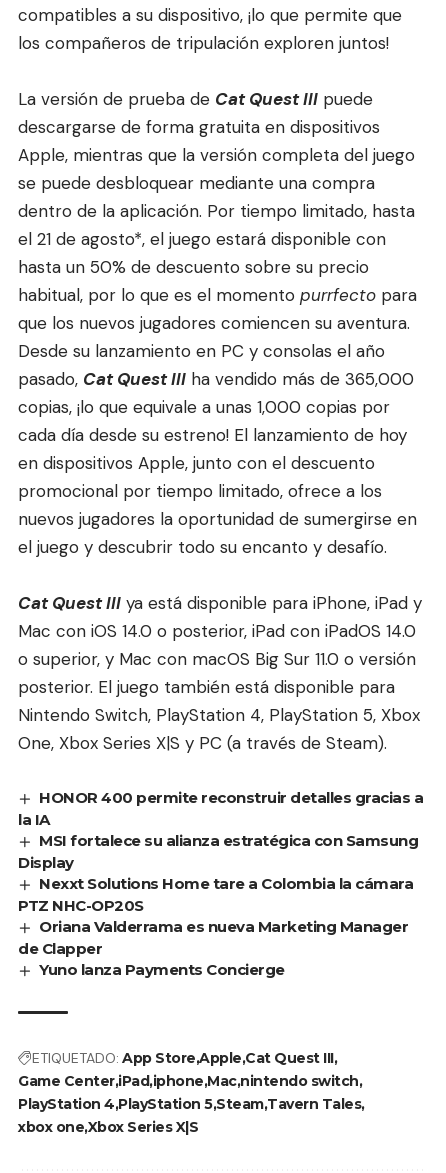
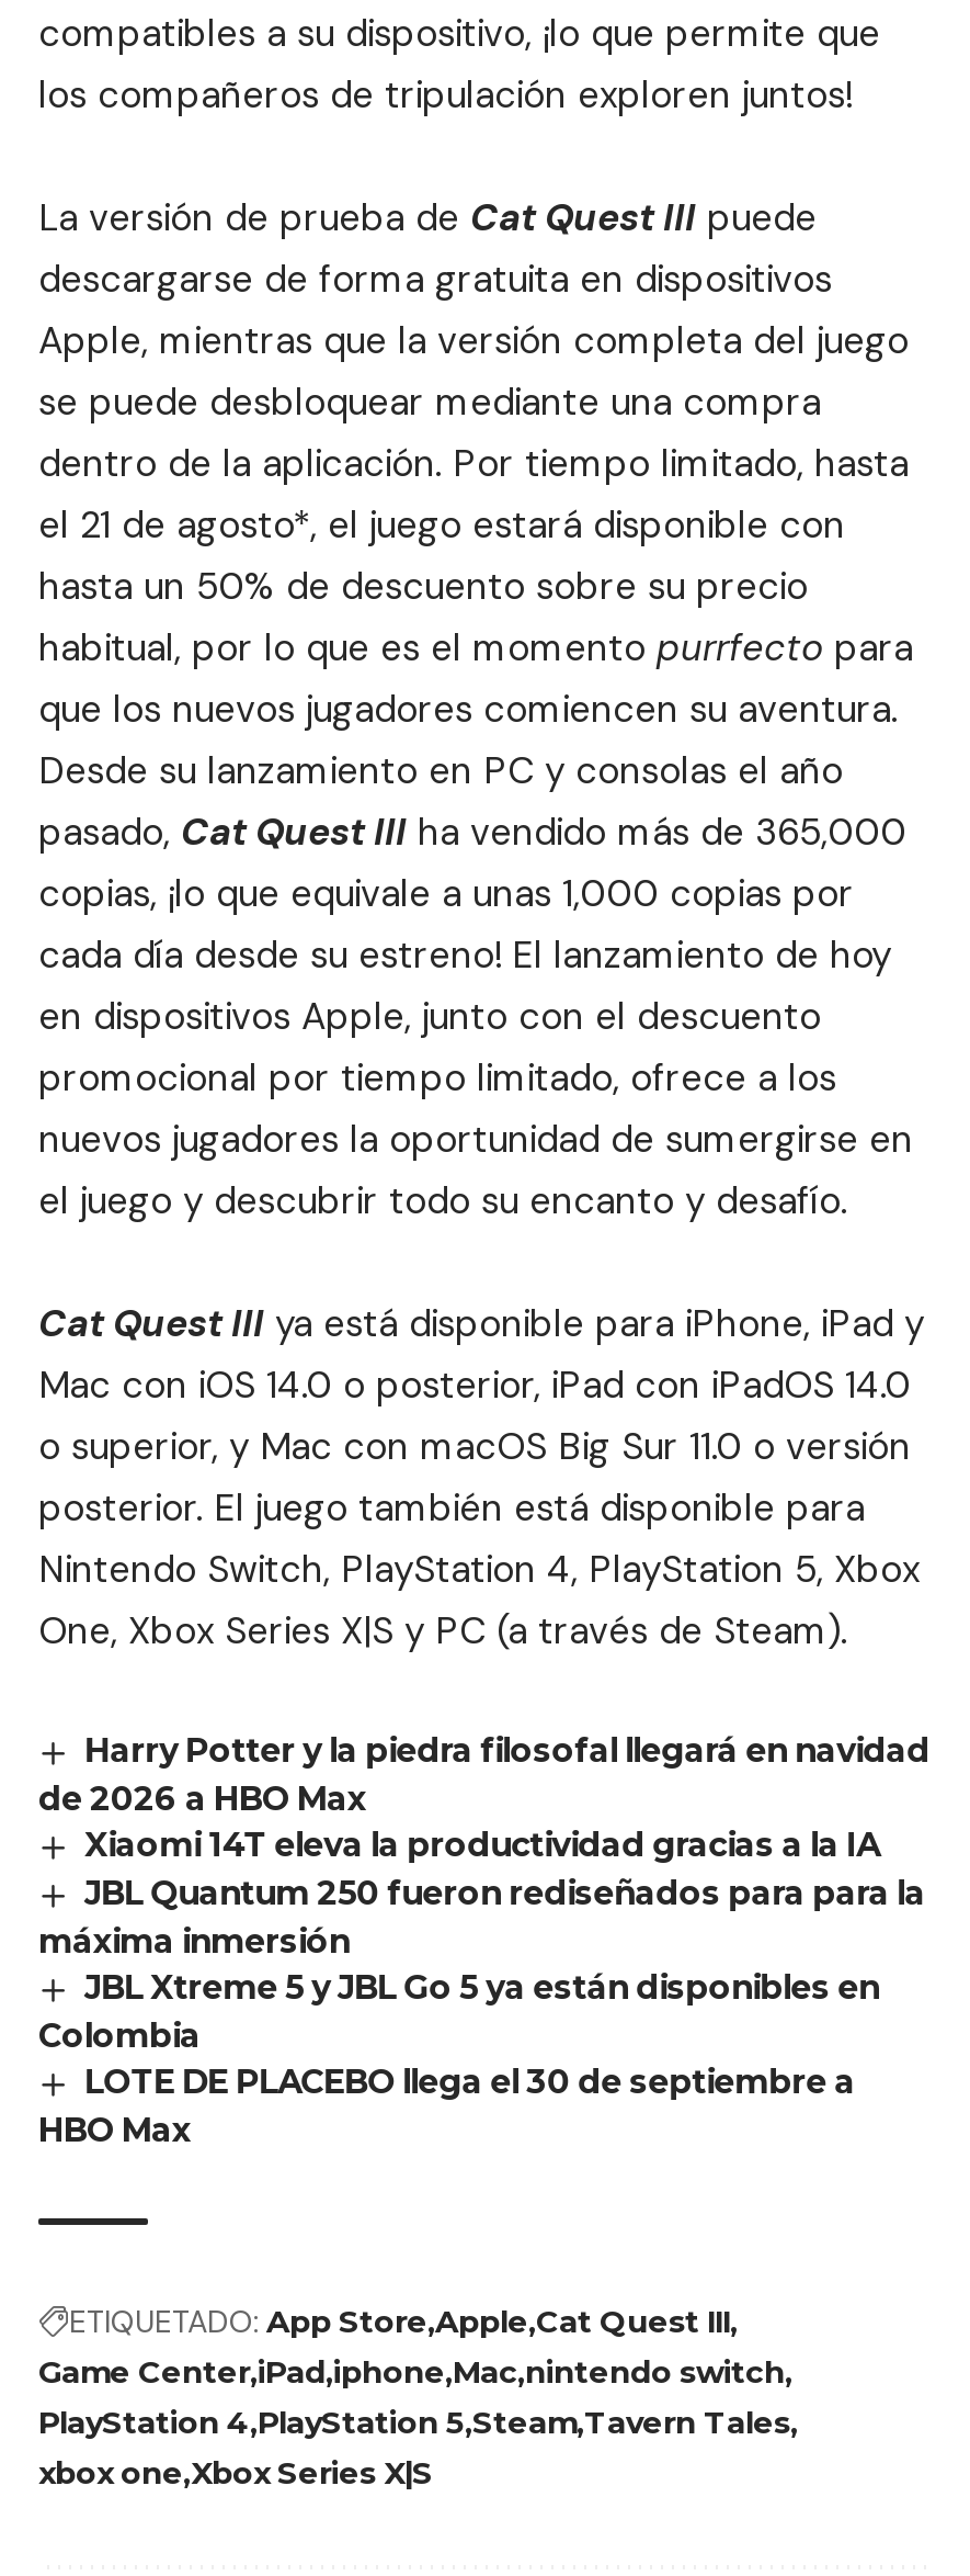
- HONOR 400 permite reconstruir detalles gracias a
- la IA
- MSI fortalece su alianza estratégica con Samsung
- Display
- Nexxt Solutions Home tare a Colombia la cámara
- PTZ NHC-OP20S
- Oriana Valderrama es nueva Marketing Manager
- de Clapper
- Yuno lanza Payments Concierge
+ Harry Potter y la piedra filosofal llegará en navidad
+ de 2026 a HBO Max
+ Xiaomi 14T eleva la productividad gracias a la IA
+ JBL Quantum 250 fueron rediseñados para para la
+ máxima inmersión
+ JBL Xtreme 5 y JBL Go 5 ya están disponibles en
+ Colombia
+ LOTE DE PLACEBO llega el 30 de septiembre a
+ HBO Max
